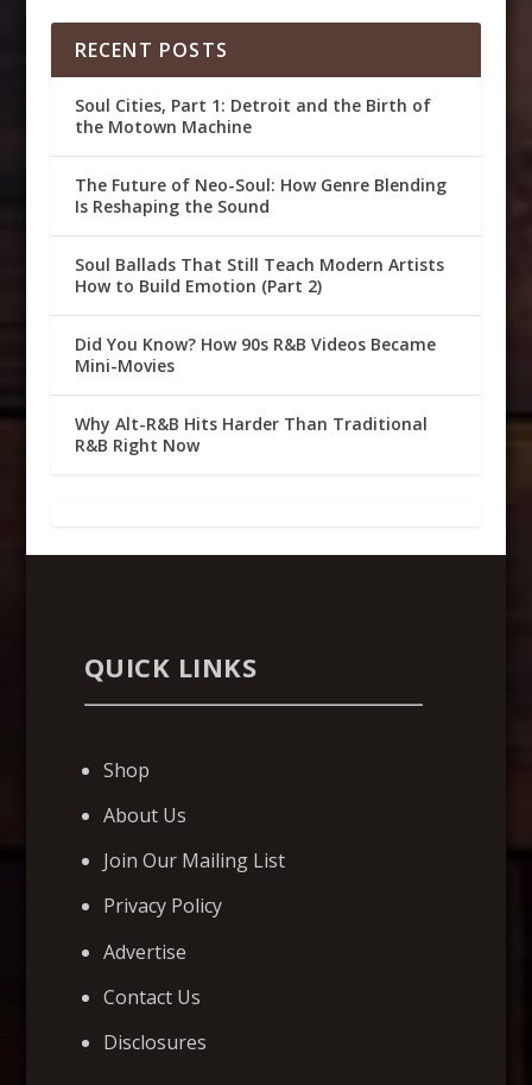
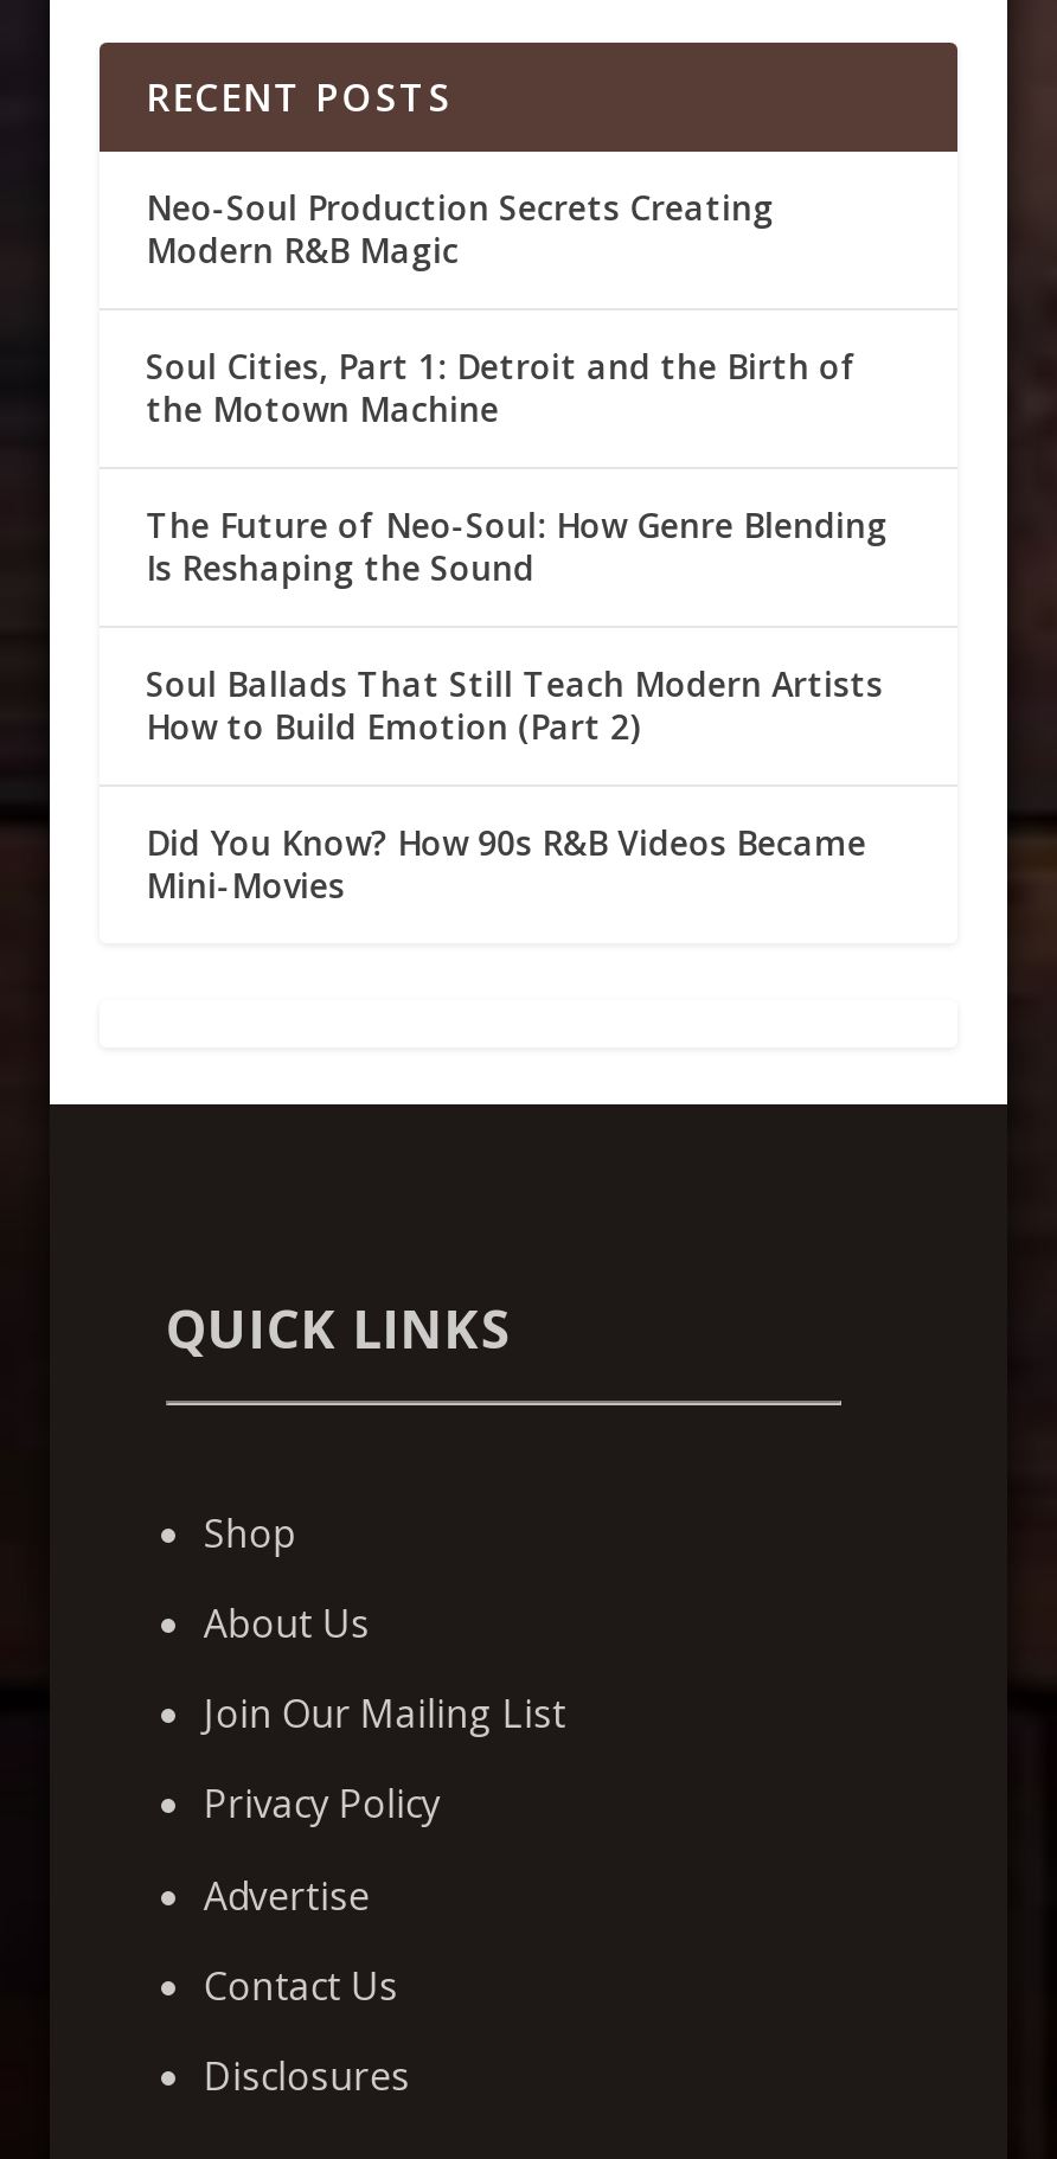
+ Neo-Soul Production Secrets Creating
+ Modern R&B Magic

moved down: Soul Cities, Part 1: Detroit and the Birth of | the Motown Machine | The Future of Neo-Soul: How Genre Blending | Is Reshaping the Sound | Soul Ballads That Still Teach Modern Artists | How to Build Emotion (Part 2) | Did You Know? How 90s R&B Videos Became | Mini-Movies

- Why Alt-R&B Hits Harder Than Traditional
- R&B Right Now
